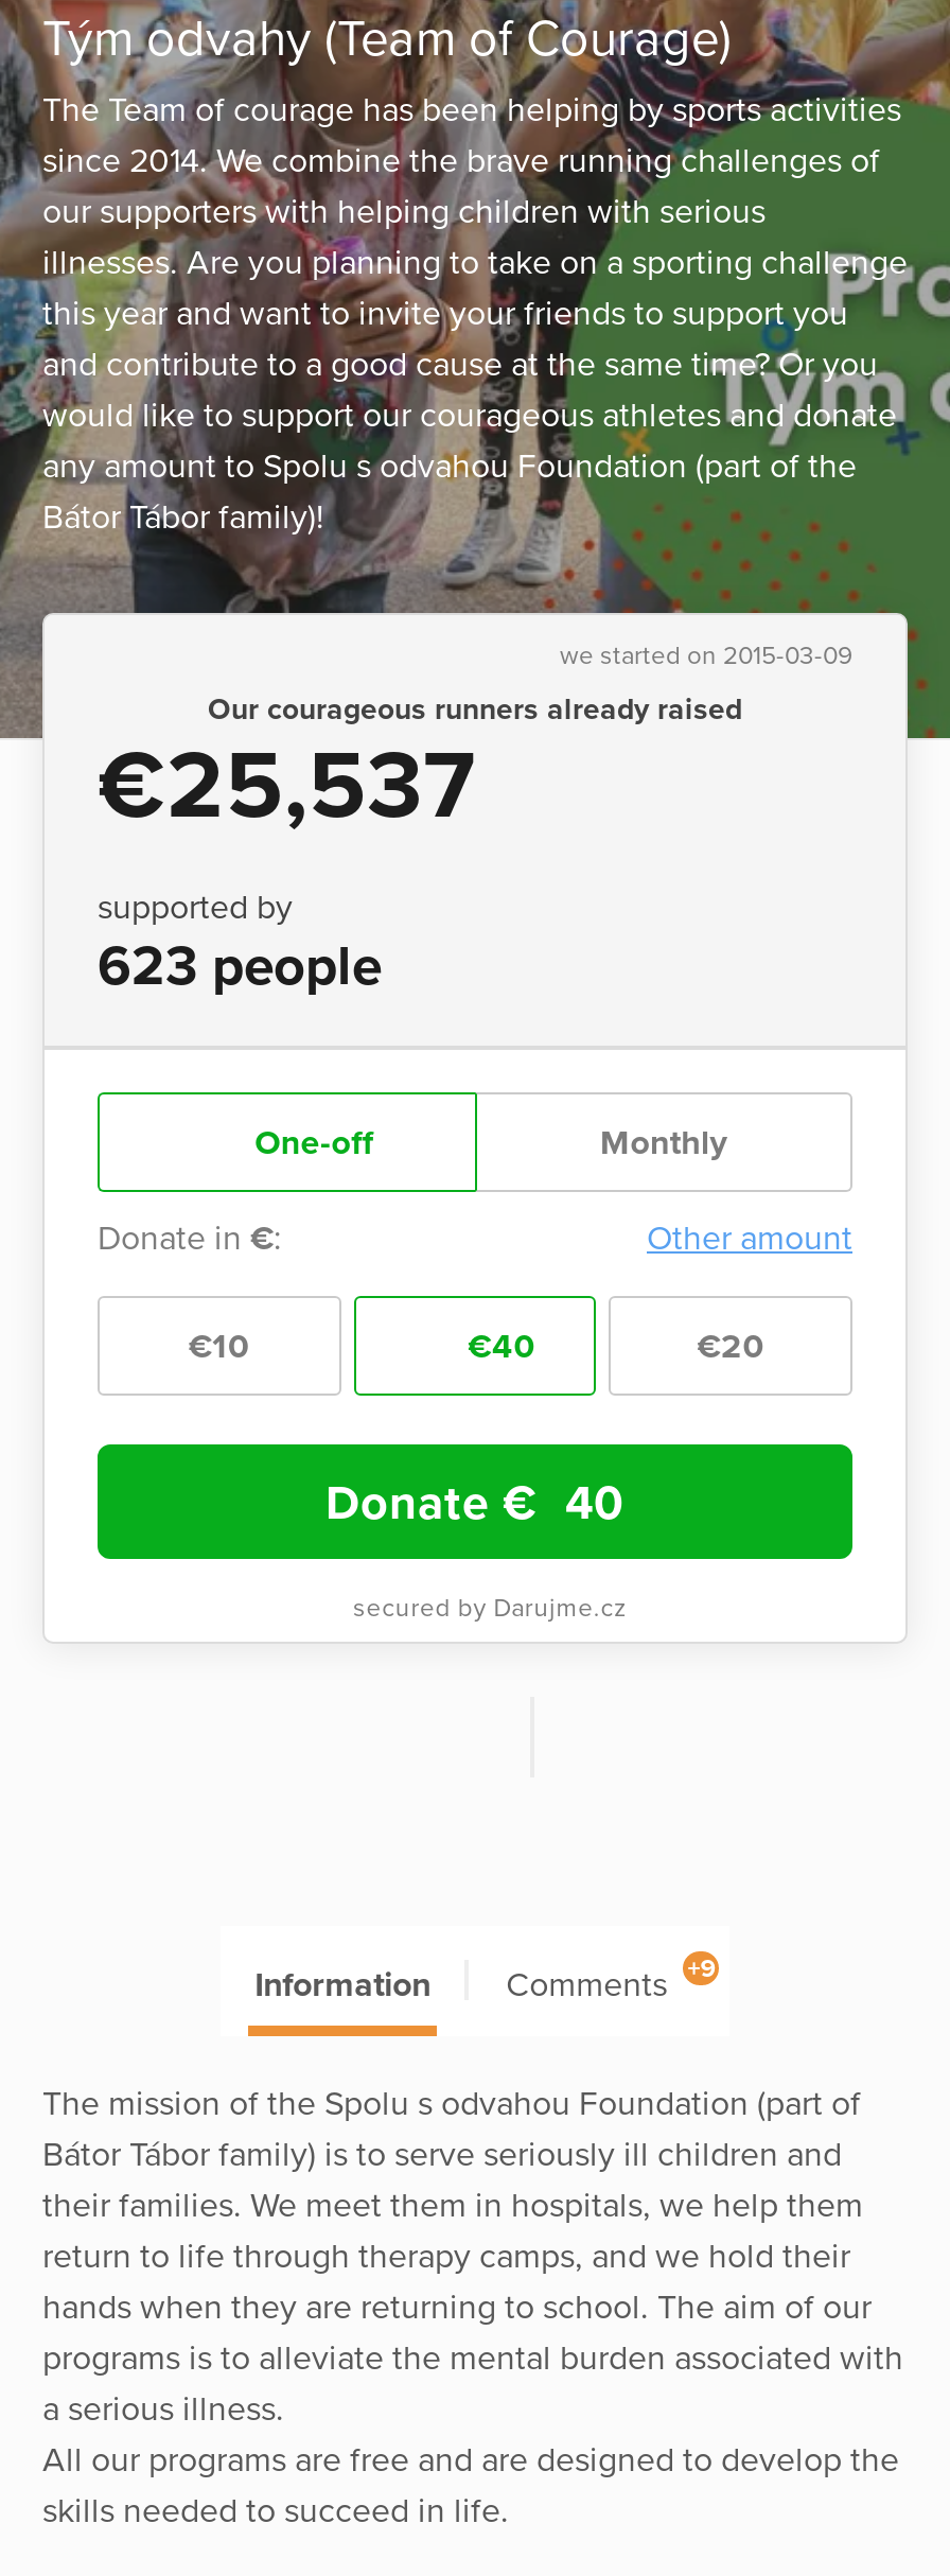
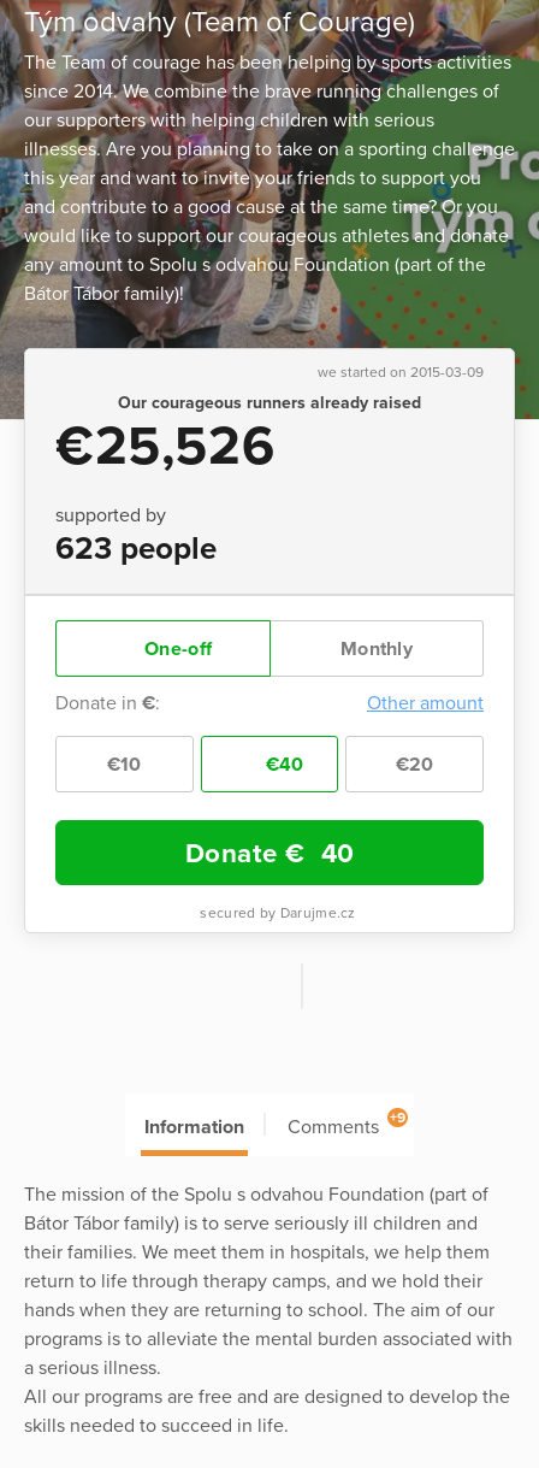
- €25,537
+ €25,526
